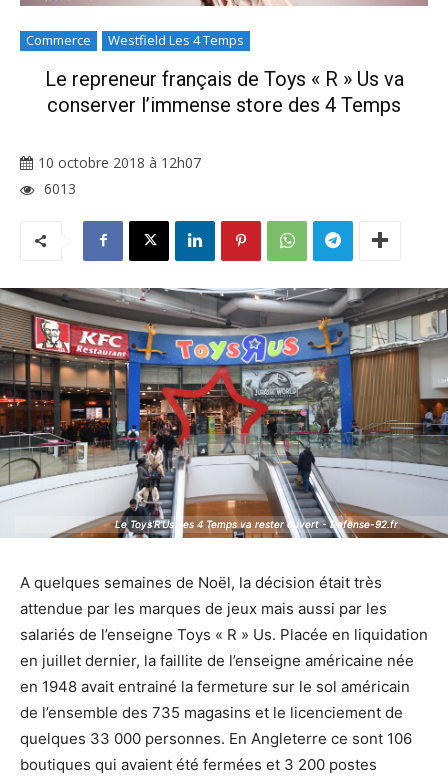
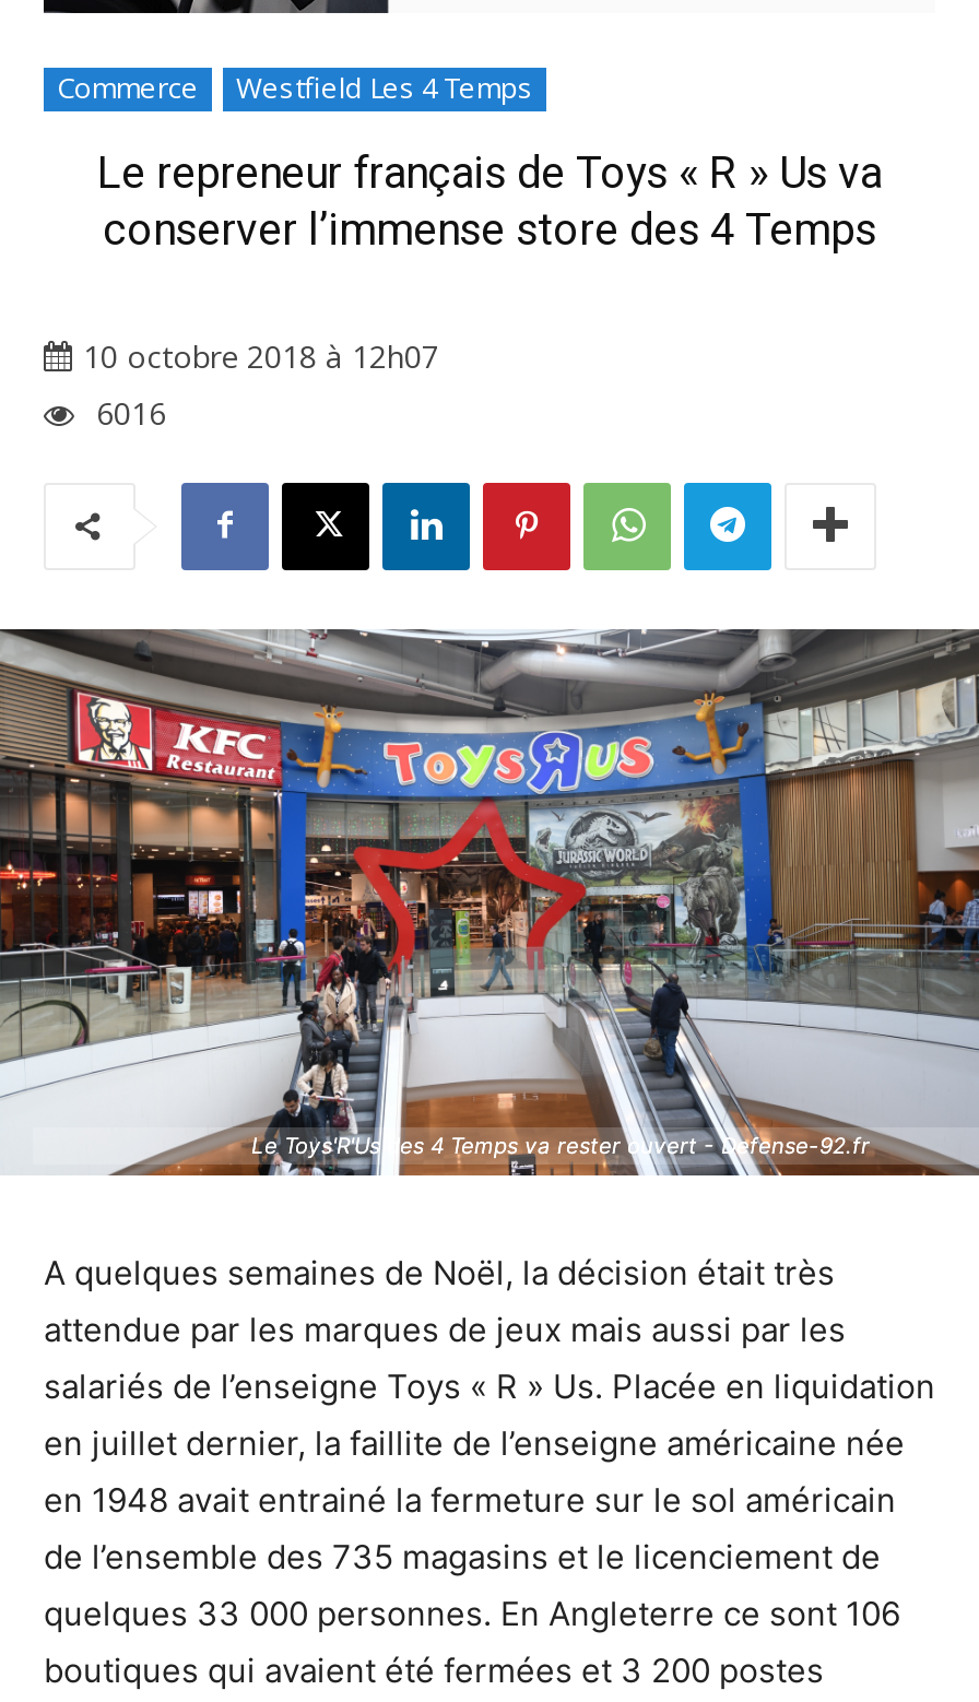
- 6013
+ 6016
